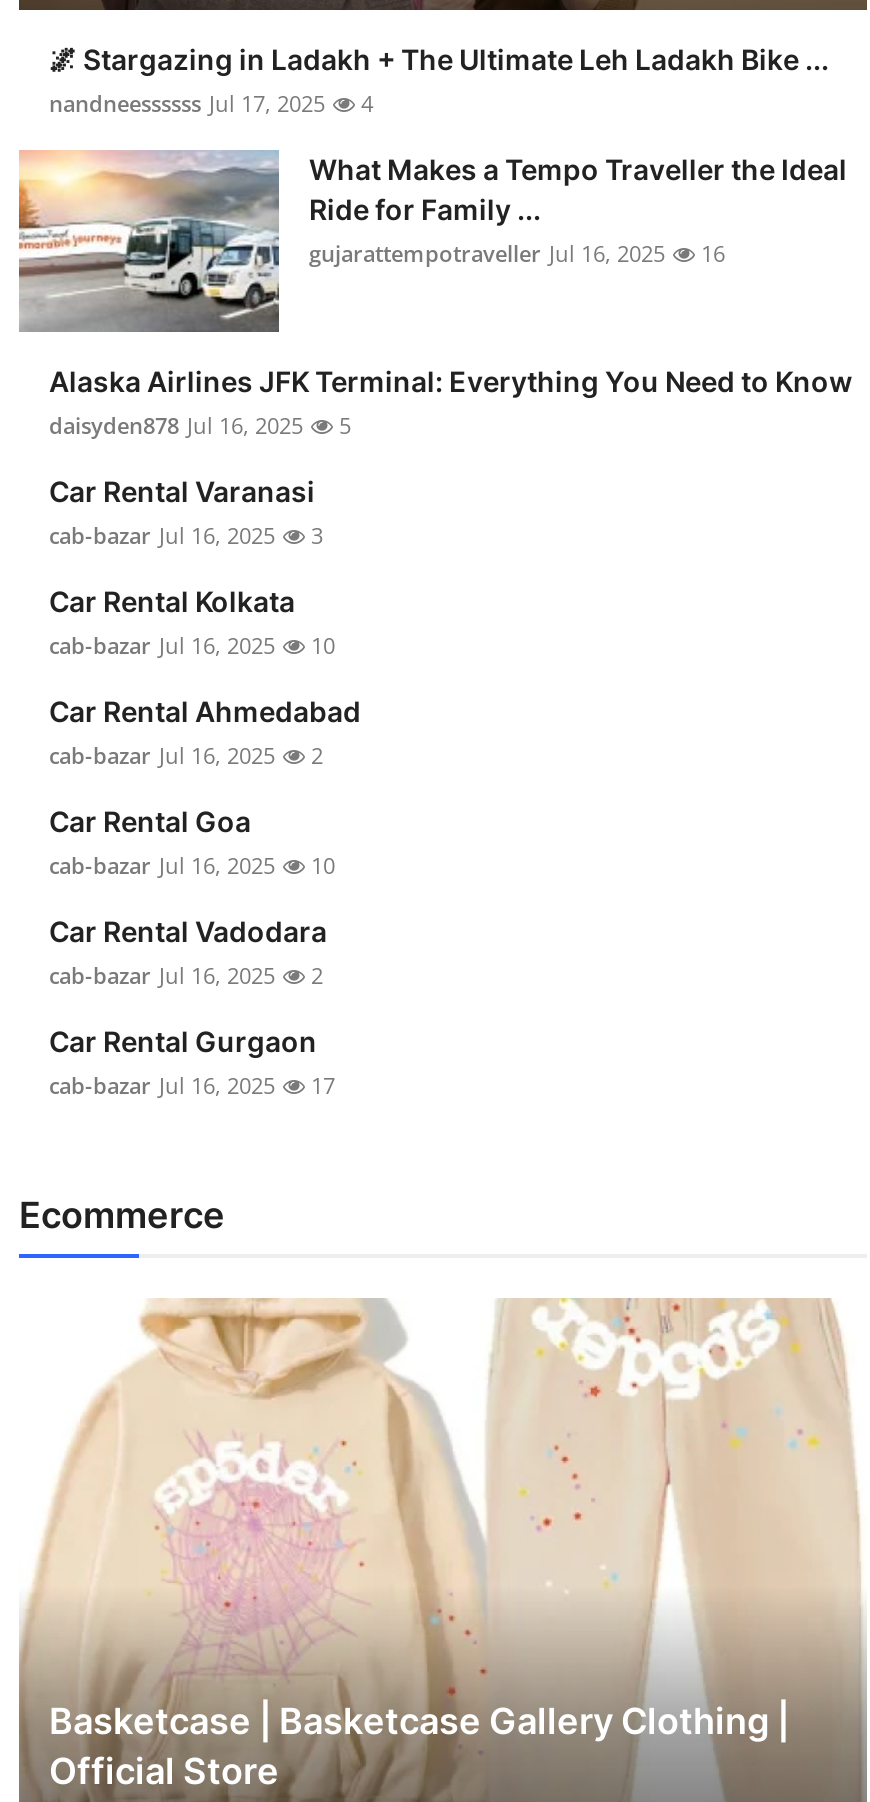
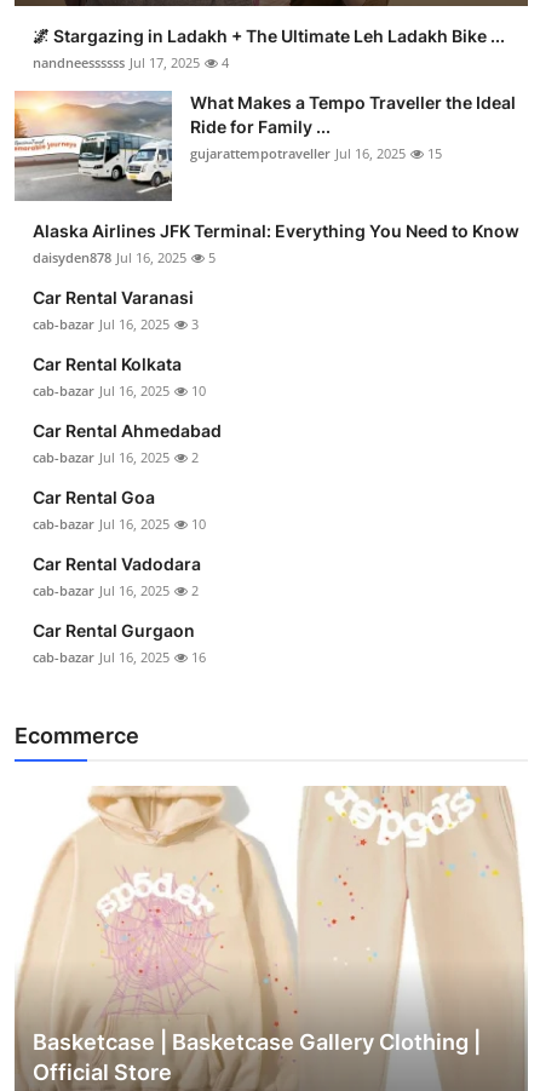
- gujarattempotraveller Jul 16, 2025 16
+ gujarattempotraveller Jul 16, 2025 15

- cab-bazar Jul 16, 2025 17
+ cab-bazar Jul 16, 2025 16
